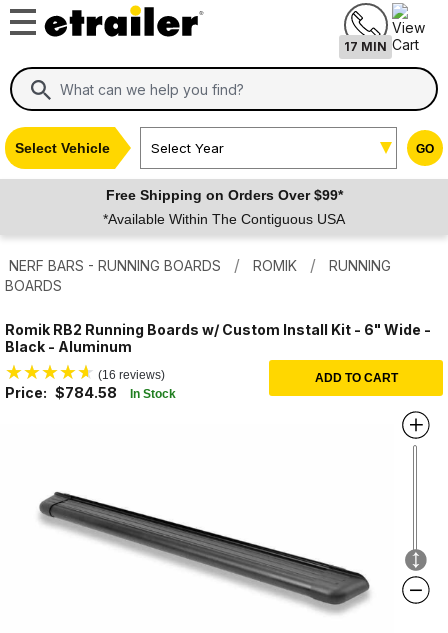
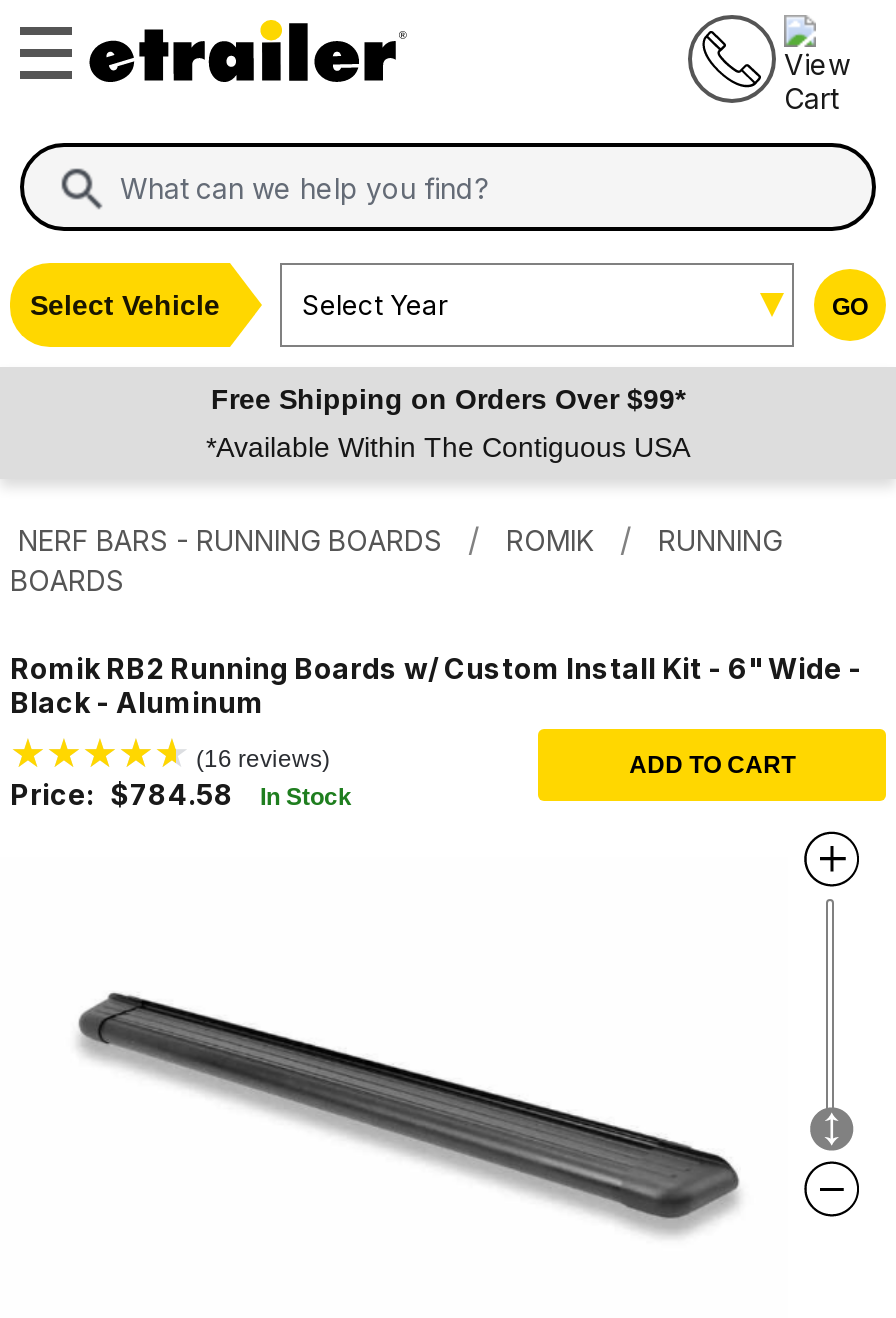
- 17 MIN
